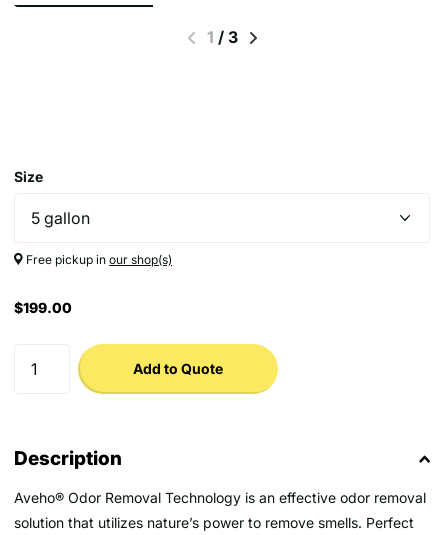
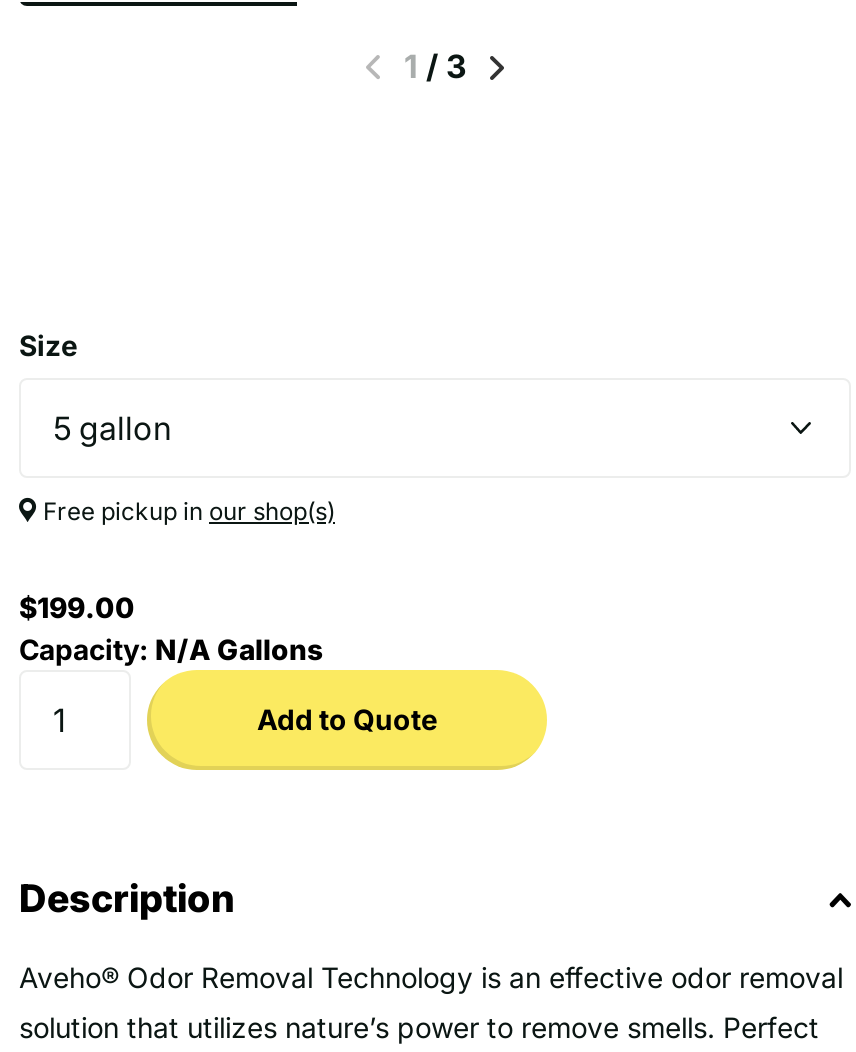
+ Capacity: N/A Gallons
